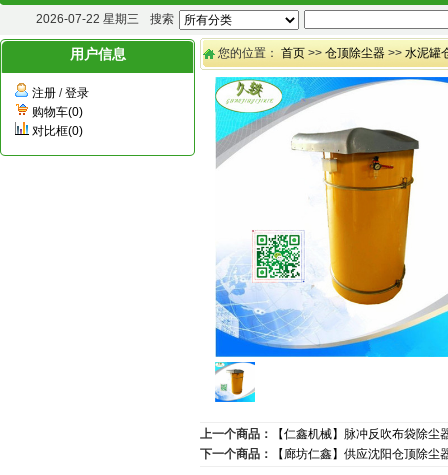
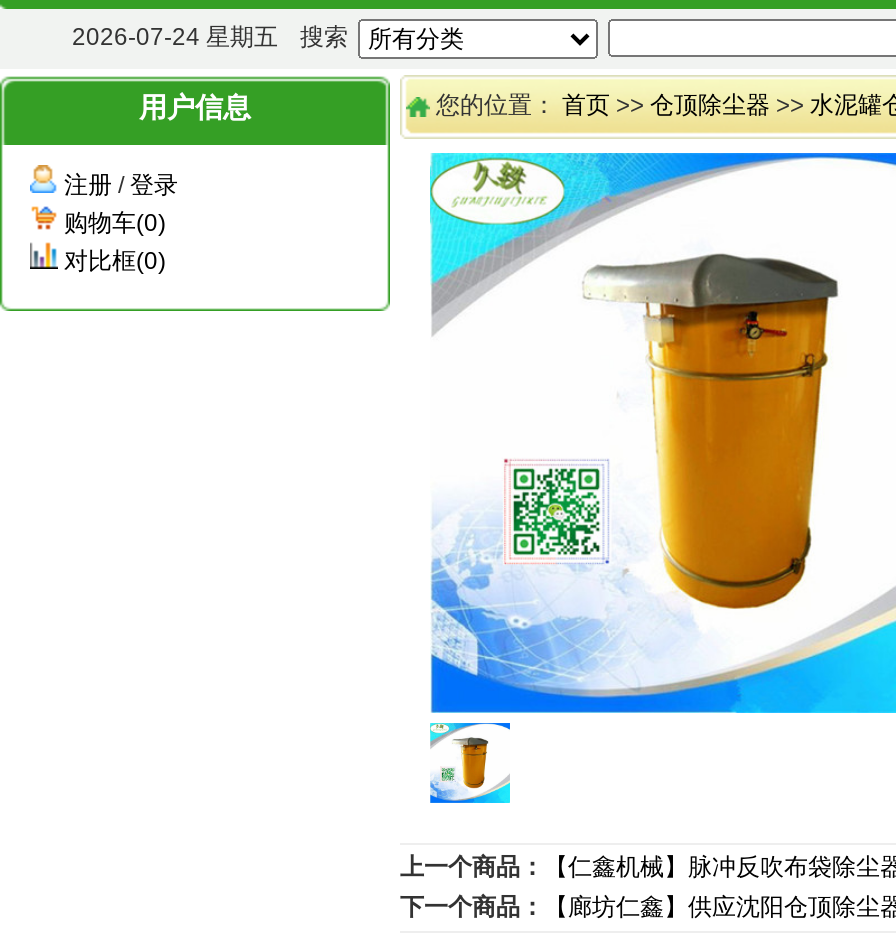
- 2026-07-22 星期三 搜索
+ 2026-07-24 星期五 搜索
